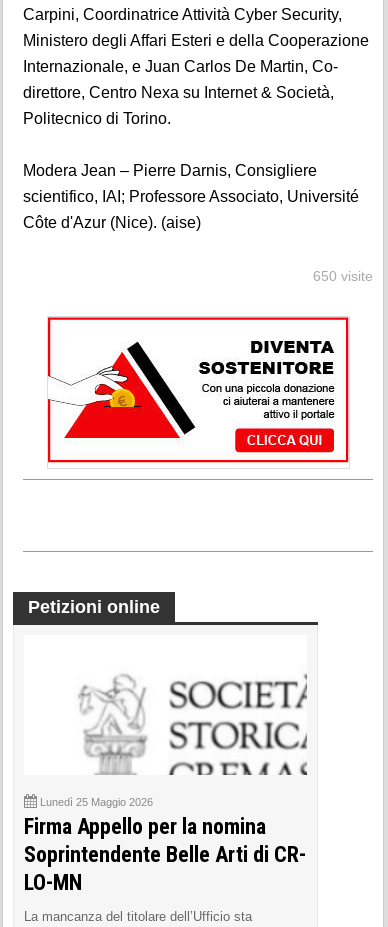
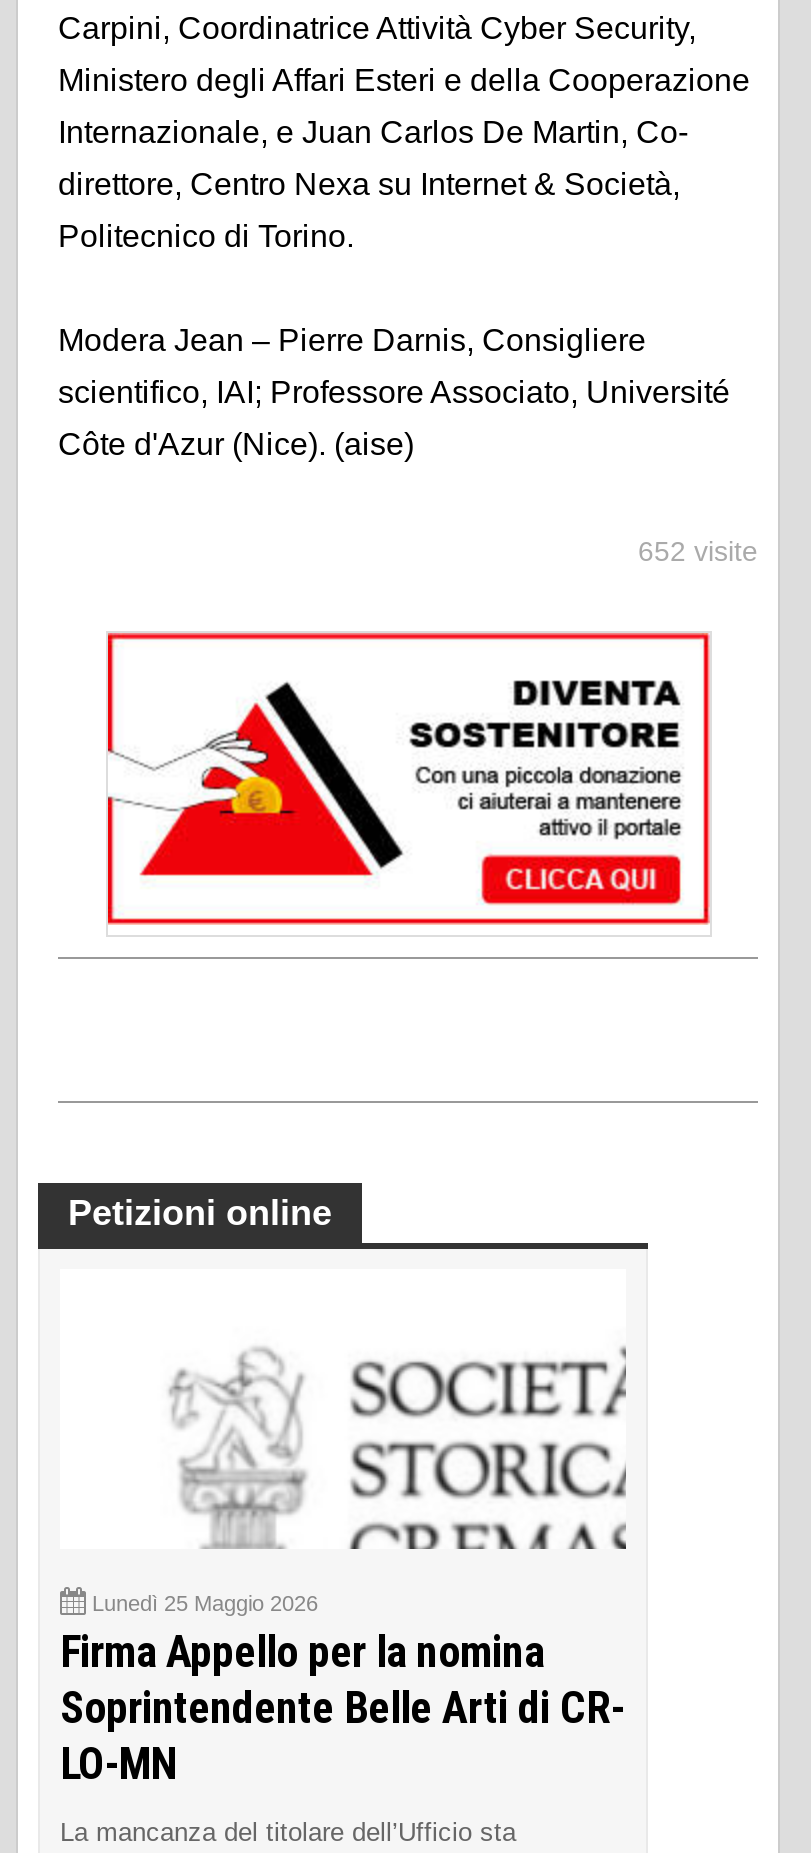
- 650 visite
+ 652 visite
